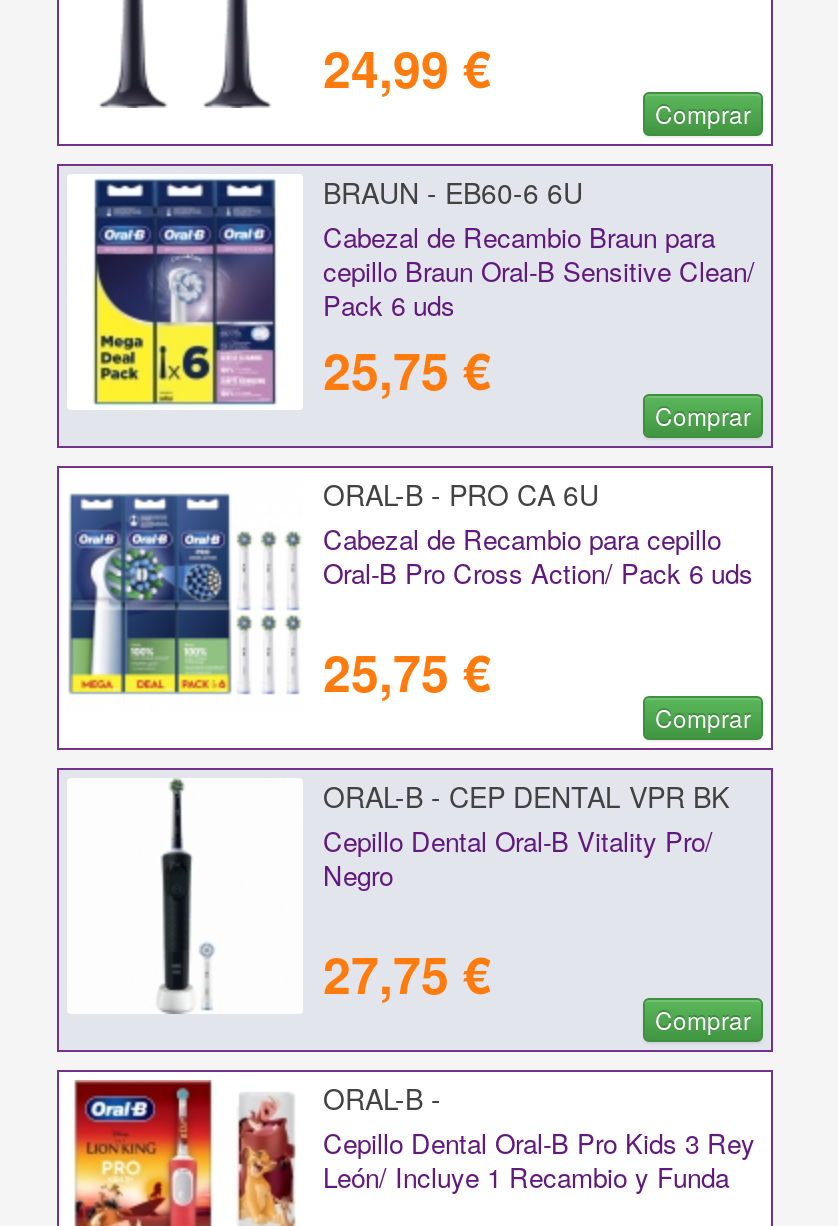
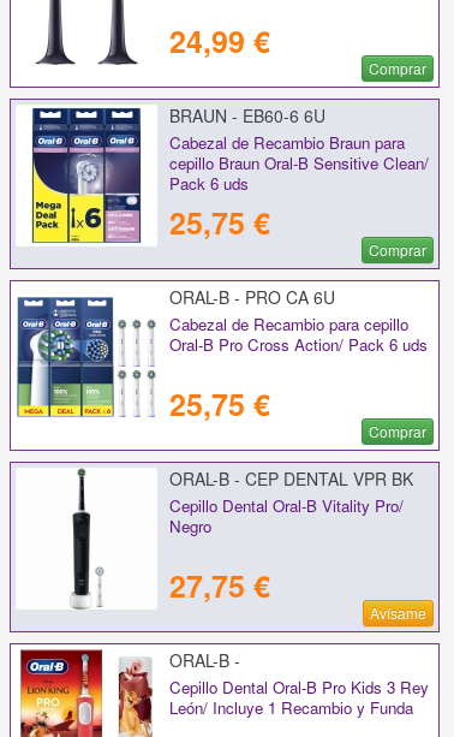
- Comprar
+ Avísame
